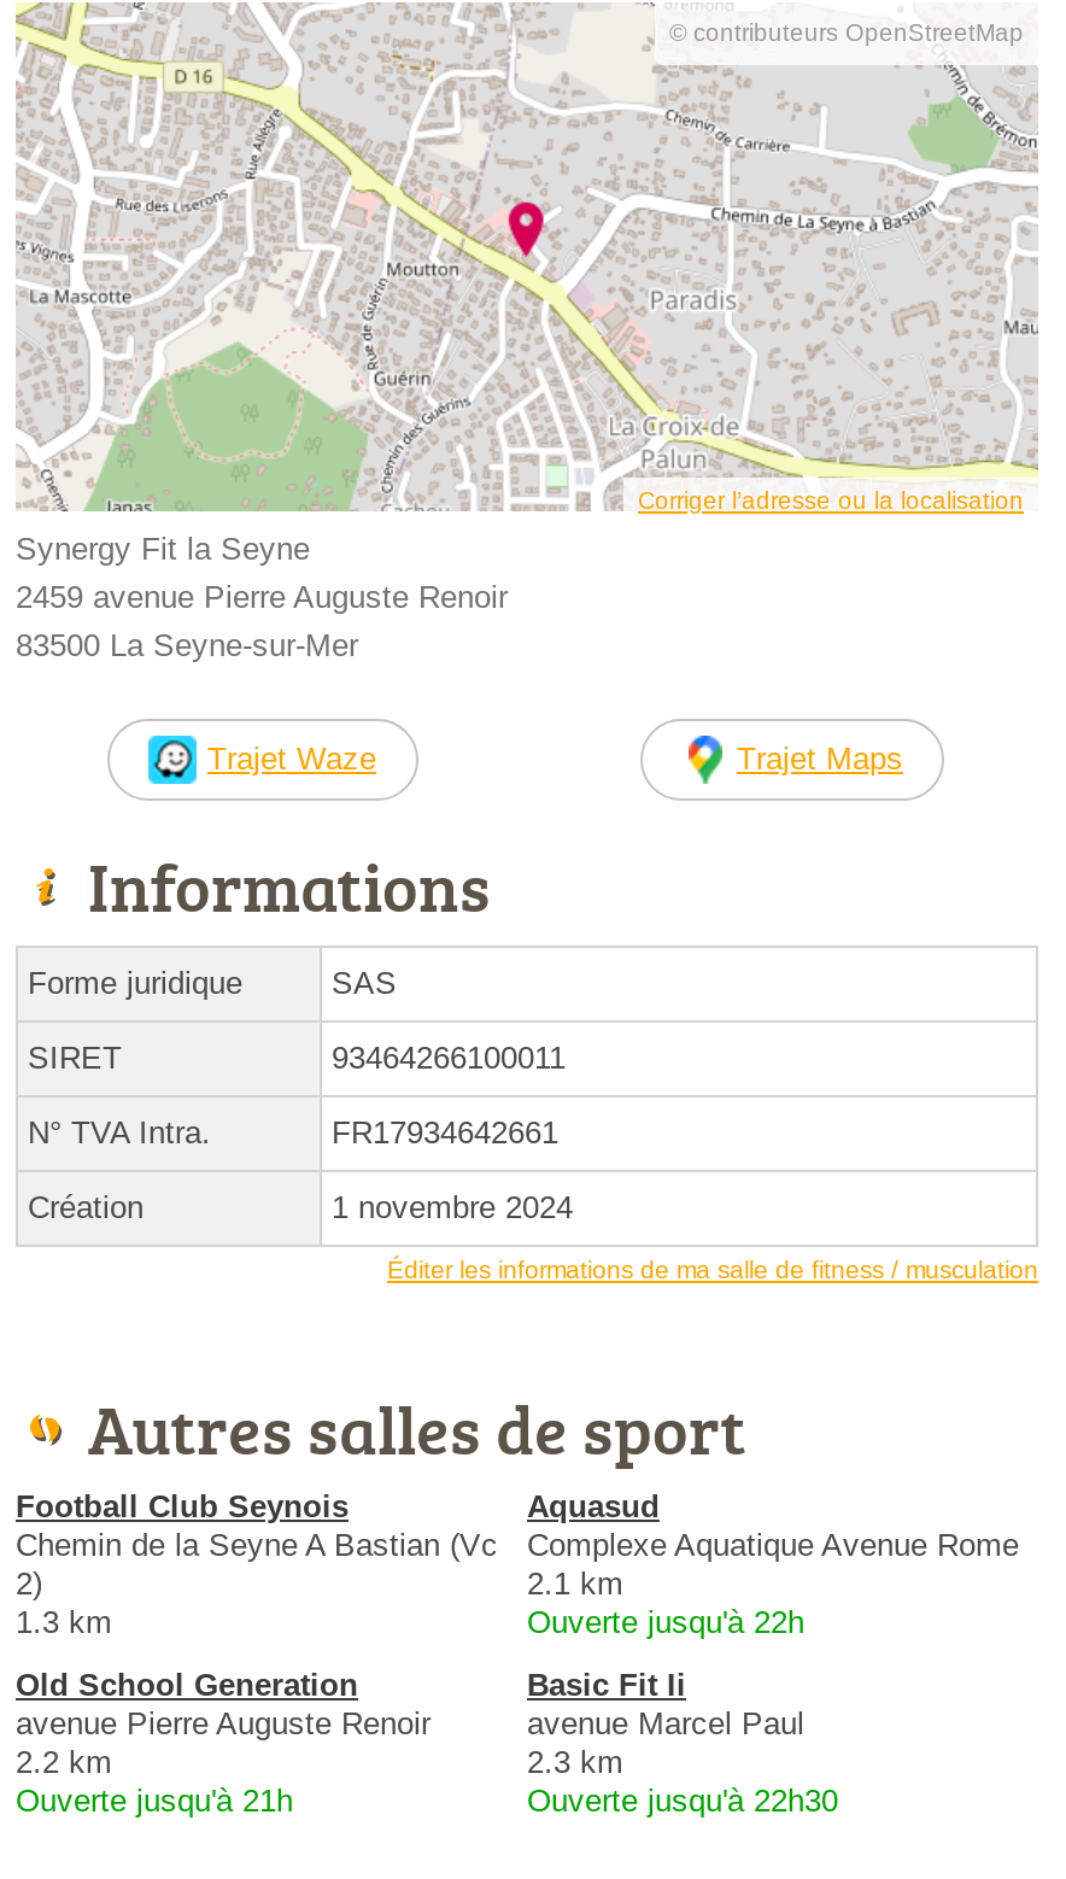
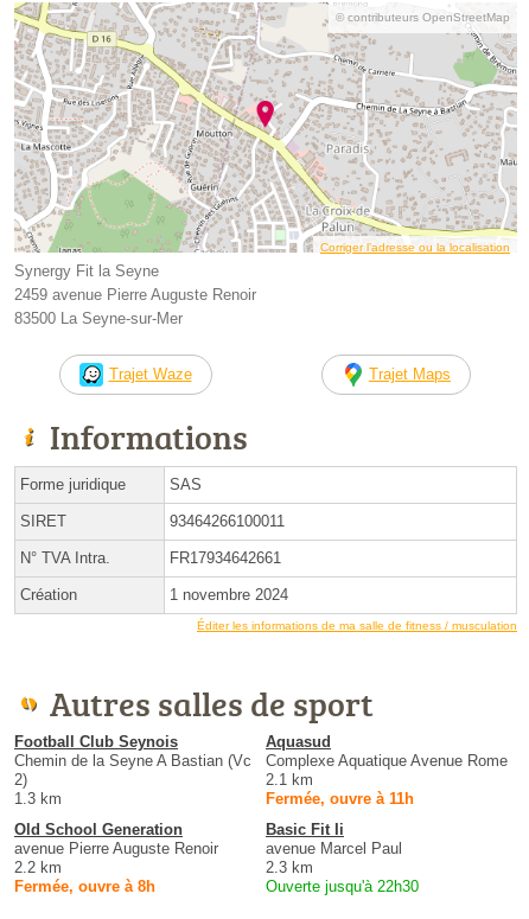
- Ouverte jusqu'à 22h
+ Fermée, ouvre à 11h

- Ouverte jusqu'à 21h
+ Fermée, ouvre à 8h
